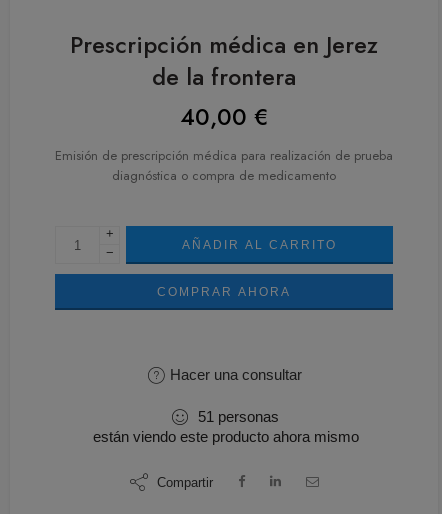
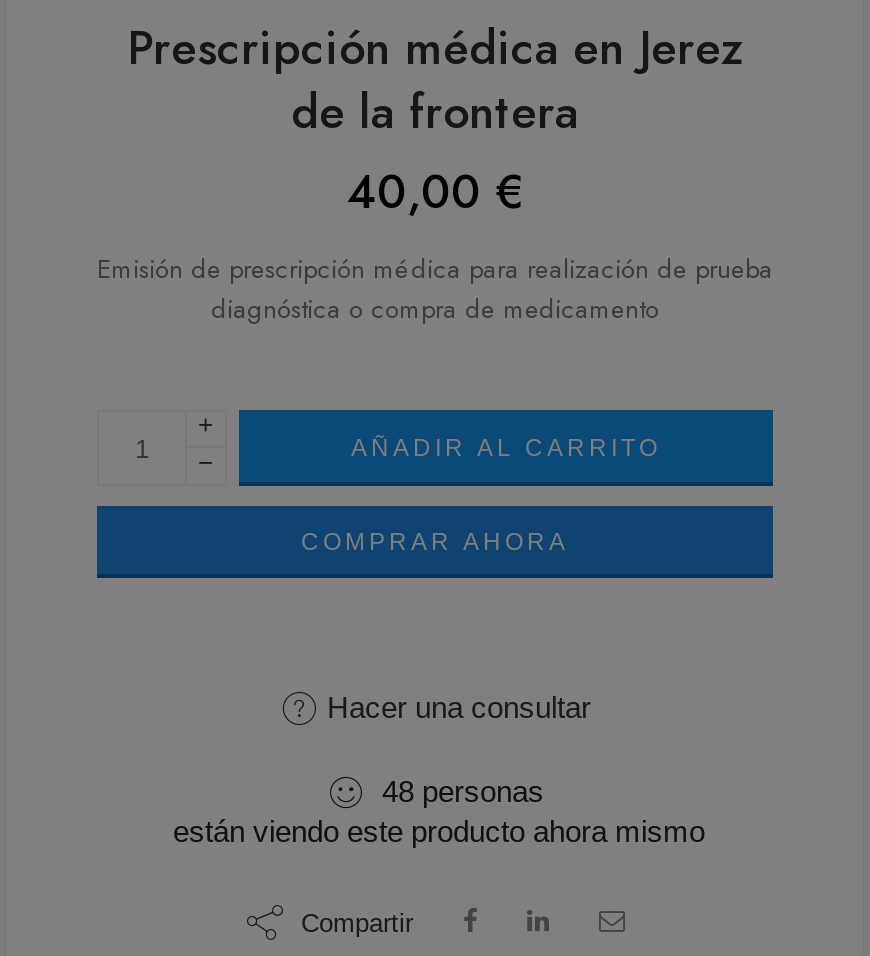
- 51 personas
+ 48 personas
